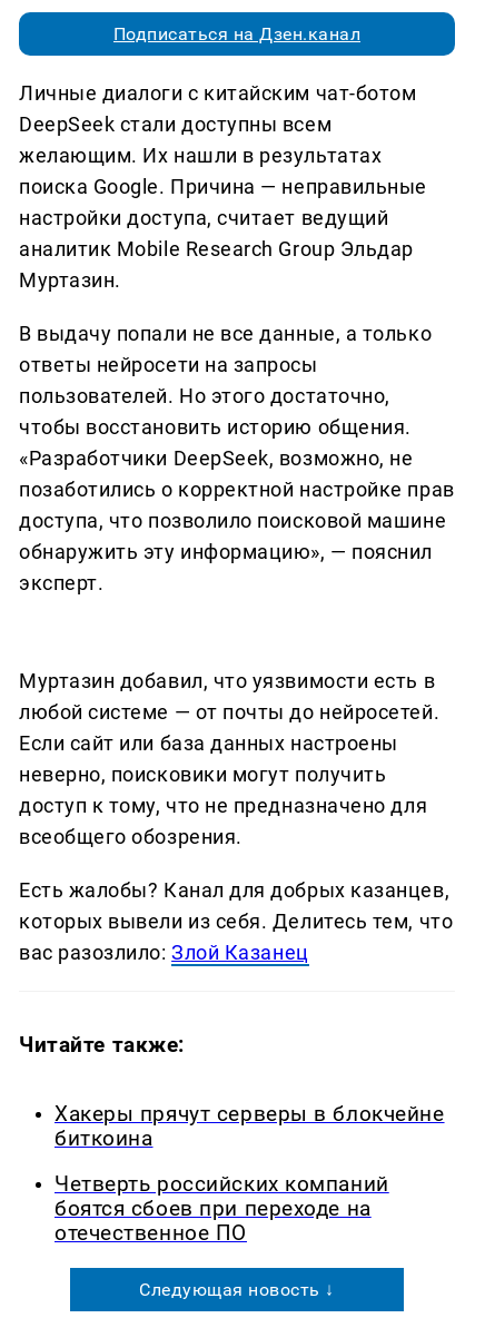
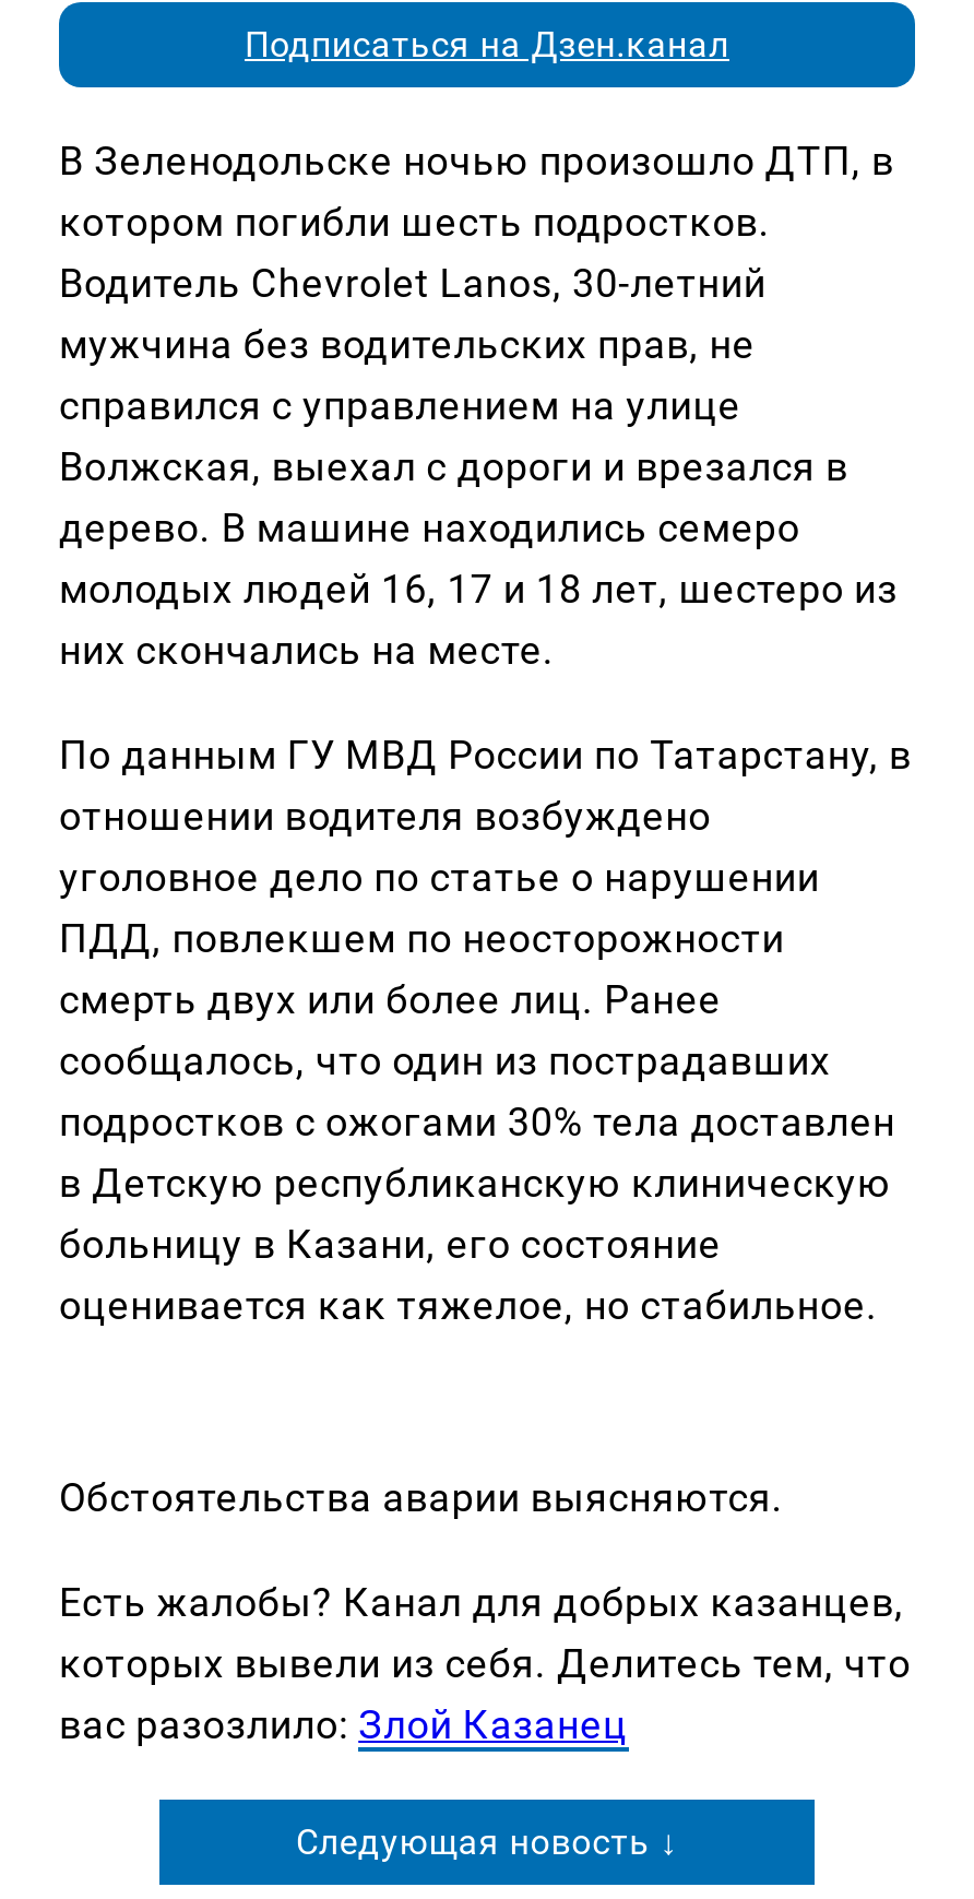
- Личные диалоги с китайским чат-ботом
- DeepSeek стали доступны всем
- желающим. Их нашли в результатах
- поиска Google. Причина — неправильные
- настройки доступа, считает ведущий
- аналитик Mobile Research Group Эльдар
- Муртазин.
+ В Зеленодольске ночью произошло ДТП, в
+ котором погибли шесть подростков.
+ Водитель Chevrolet Lanos, 30-летний
+ мужчина без водительских прав, не
+ справился с управлением на улице
+ Волжская, выехал с дороги и врезался в
+ дерево. В машине находились семеро
+ молодых людей 16, 17 и 18 лет, шестеро из
+ них скончались на месте.

- В выдачу попали не все данные, а только
- ответы нейросети на запросы
- пользователей. Но этого достаточно,
- чтобы восстановить историю общения.
- «Разработчики DeepSeek, возможно, не
- позаботились о корректной настройке прав
- доступа, что позволило поисковой машине
- обнаружить эту информацию», — пояснил
- эксперт.
+ По данным ГУ МВД России по Татарстану, в
+ отношении водителя возбуждено
+ уголовное дело по статье о нарушении
+ ПДД, повлекшем по неосторожности
+ смерть двух или более лиц. Ранее
+ сообщалось, что один из пострадавших
+ подростков с ожогами 30% тела доставлен
+ в Детскую республиканскую клиническую
+ больницу в Казани, его состояние
+ оценивается как тяжелое, но стабильное.

- Муртазин добавил, что уязвимости есть в
- любой системе — от почты до нейросетей.
- Если сайт или база данных настроены
- неверно, поисковики могут получить
- доступ к тому, что не предназначено для
- всеобщего обозрения.
+ Обстоятельства аварии выясняются.

- Читайте также:
- Хакеры прячут серверы в блокчейне
- биткоина
- Четверть российских компаний
- боятся сбоев при переходе на
- отечественное ПО
